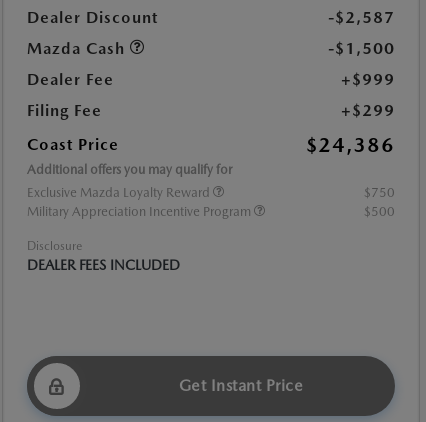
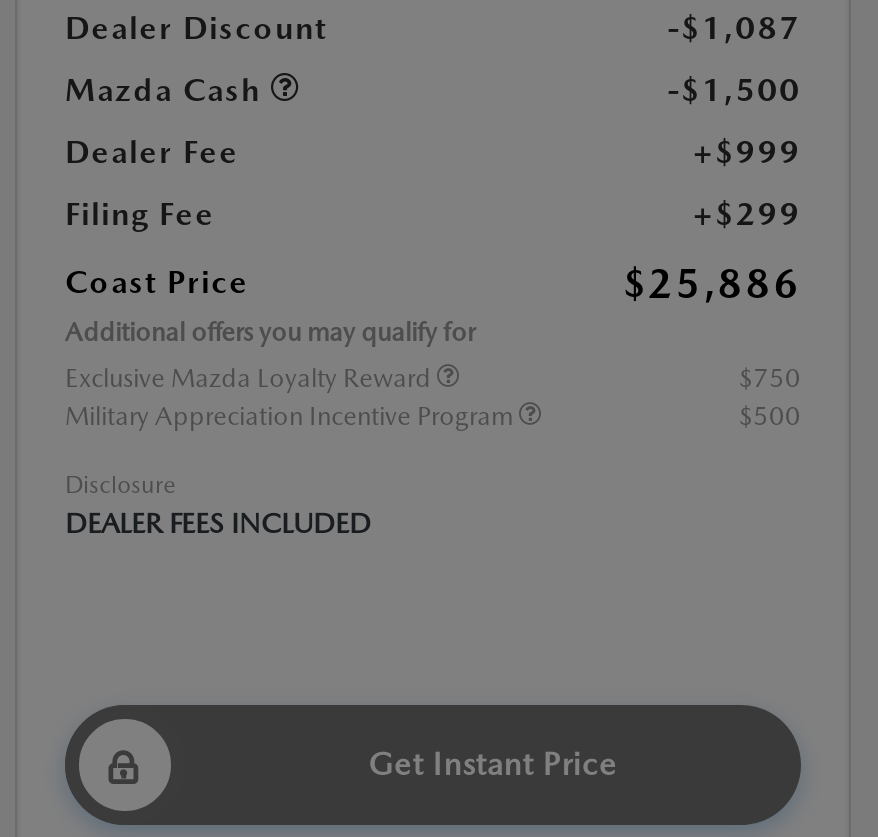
- -$2,587
+ -$1,087

- $24,386
+ $25,886
